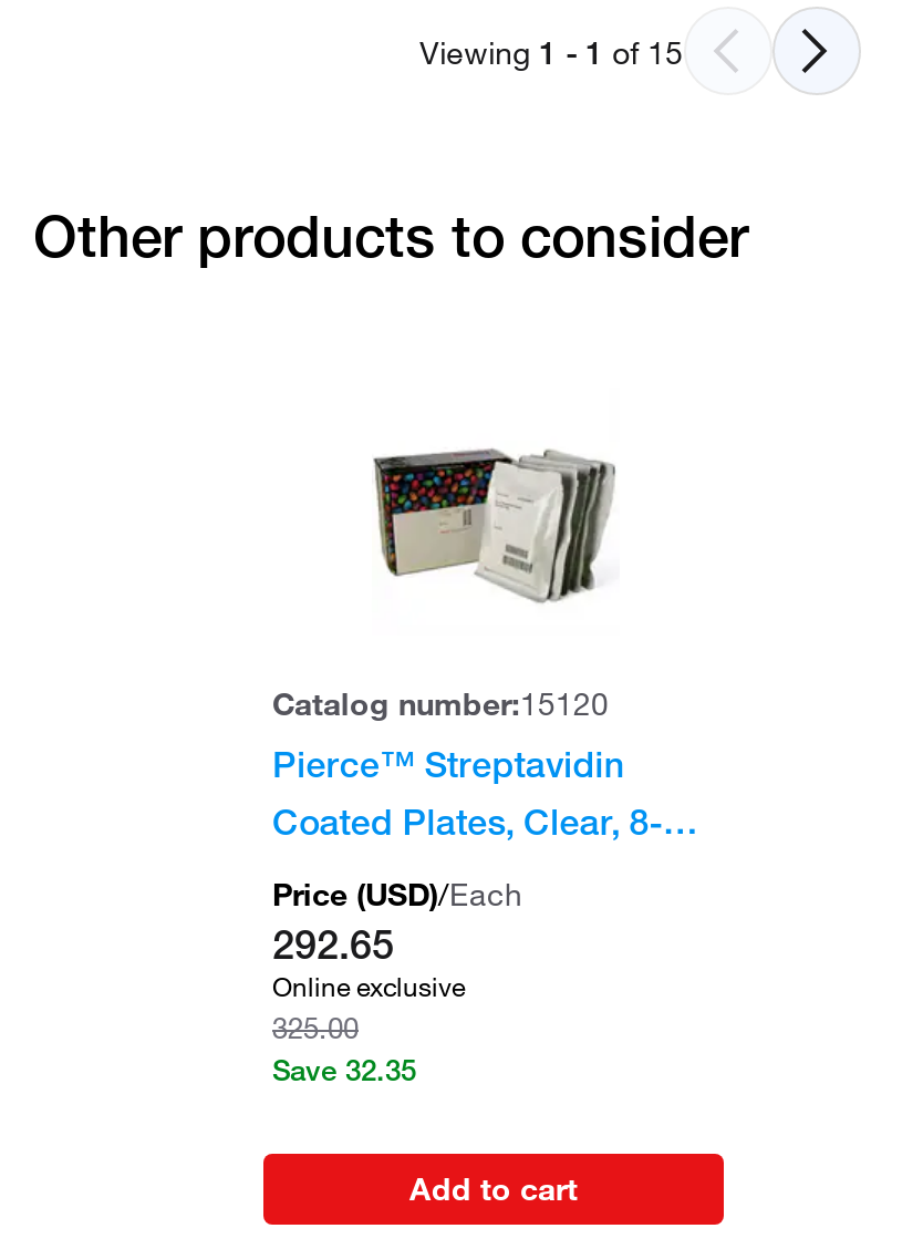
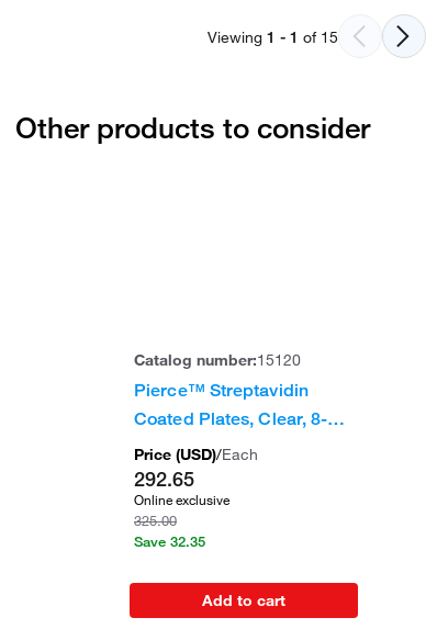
- [image]
